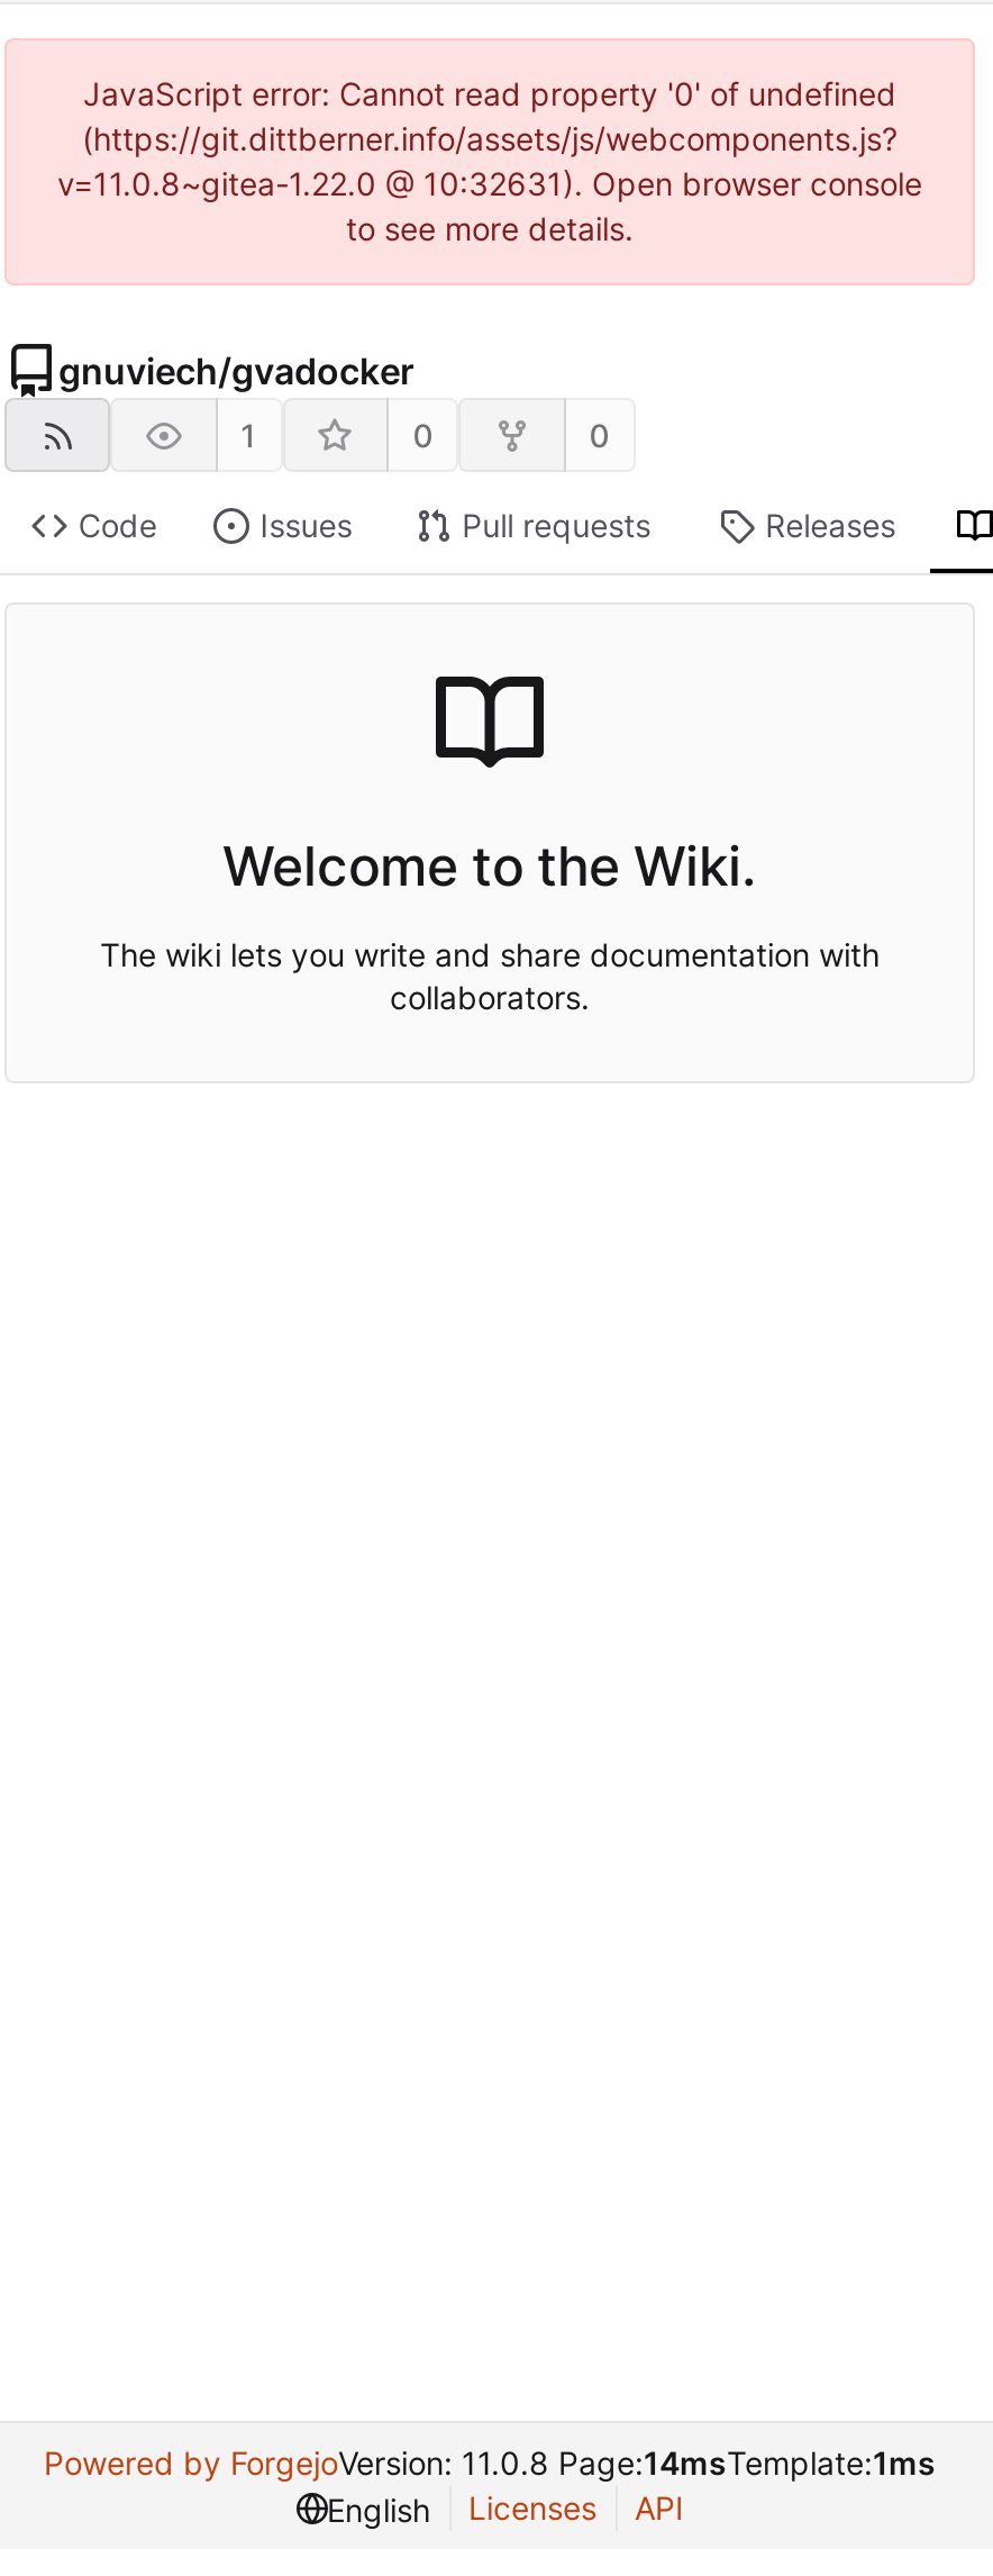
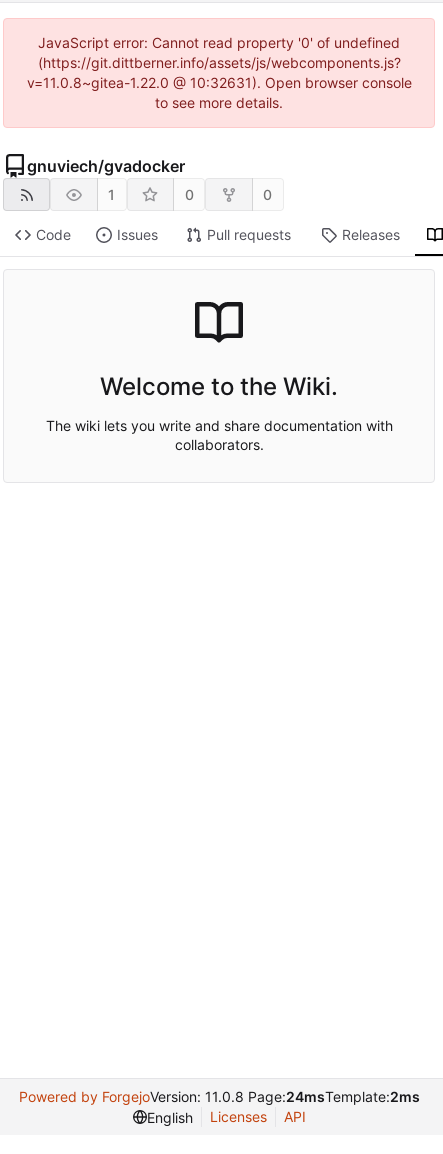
- Powered by ForgejoVersion: 11.0.8 Page:14msTemplate:1ms
+ Powered by ForgejoVersion: 11.0.8 Page:24msTemplate:2ms
